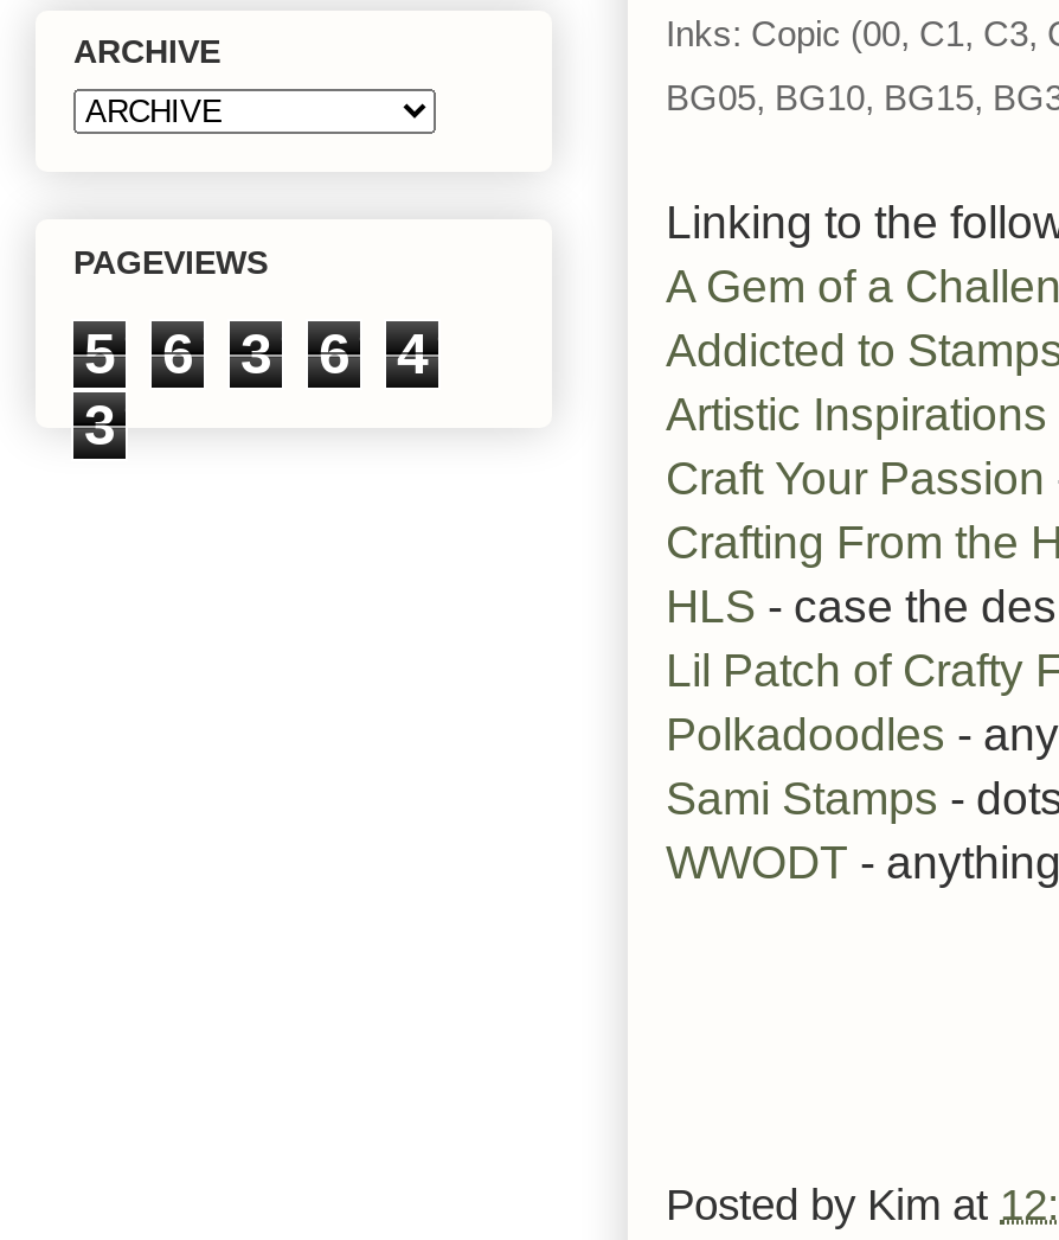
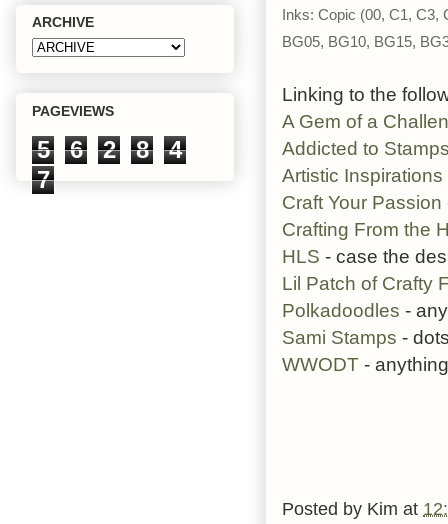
- 3
+ 2

- 6
+ 8

- 3
+ 7
